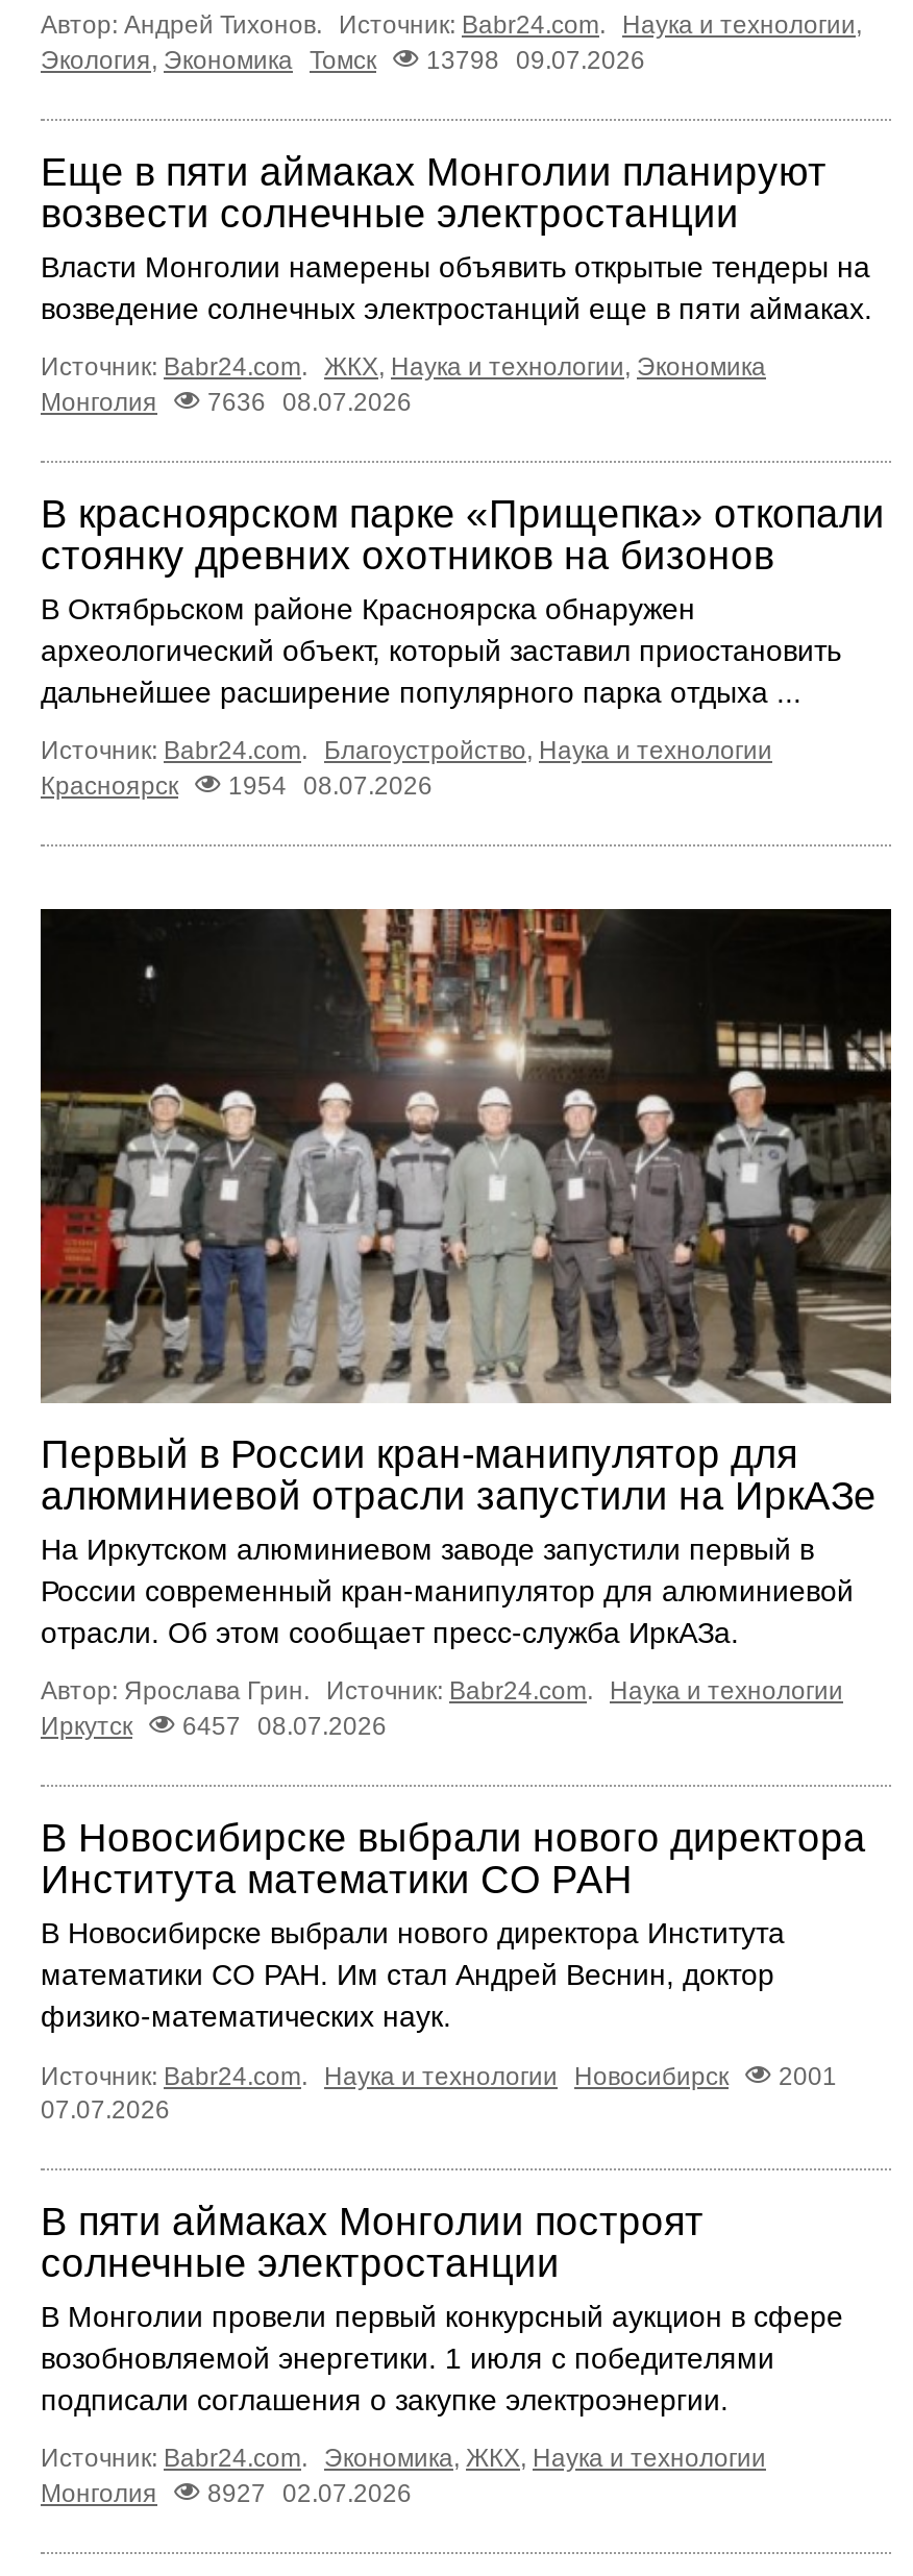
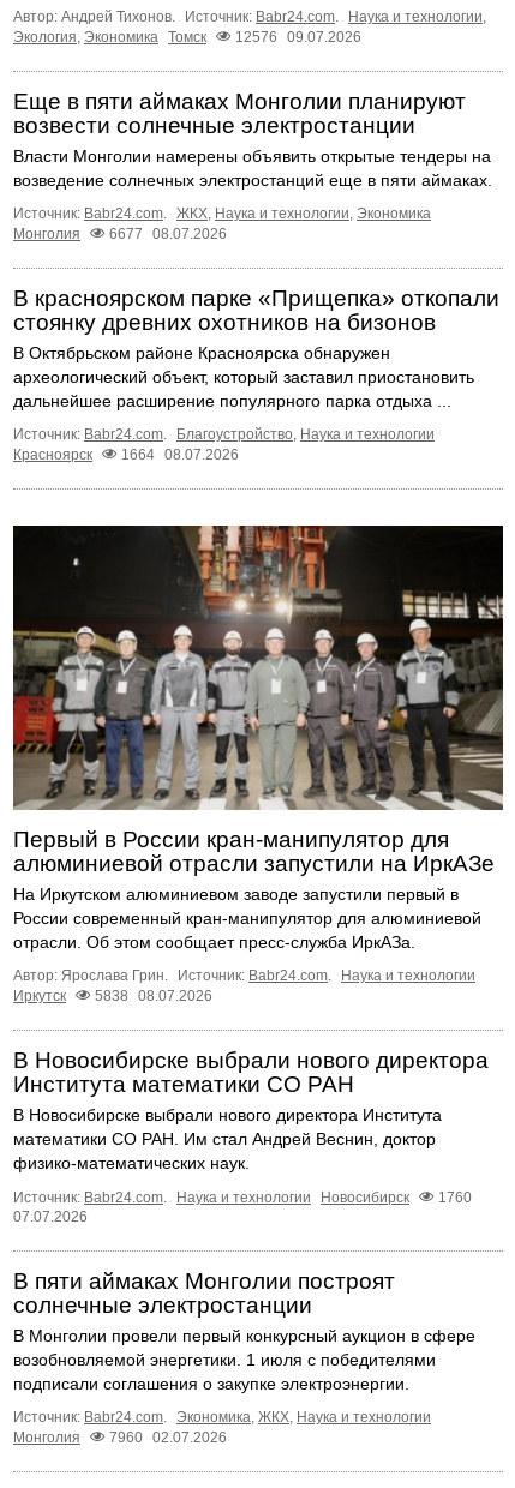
- Экология, Экономика Томск 13798 09.07.2026
+ Экология, Экономика Томск 12576 09.07.2026

- Монголия 7636 08.07.2026
+ Монголия 6677 08.07.2026

- Красноярск 1954 08.07.2026
+ Красноярск 1664 08.07.2026

- Иркутск 6457 08.07.2026
+ Иркутск 5838 08.07.2026

- Источник: Babr24.com. Наука и технологии Новосибирск 2001
+ Источник: Babr24.com. Наука и технологии Новосибирск 1760

- Монголия 8927 02.07.2026
+ Монголия 7960 02.07.2026
